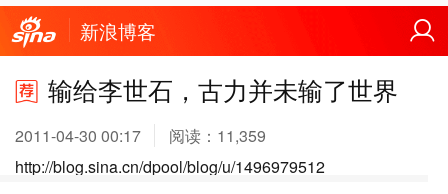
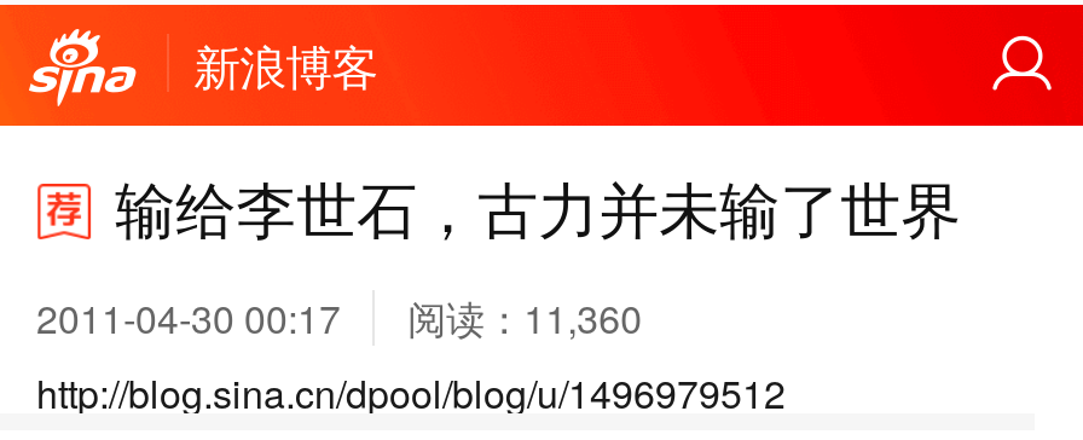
- 2011-04-30 00:17 阅读：11,359
+ 2011-04-30 00:17 阅读：11,360
